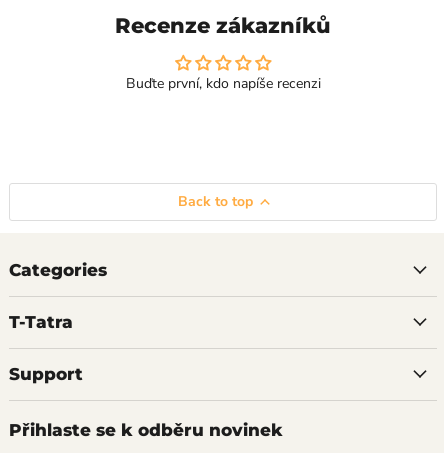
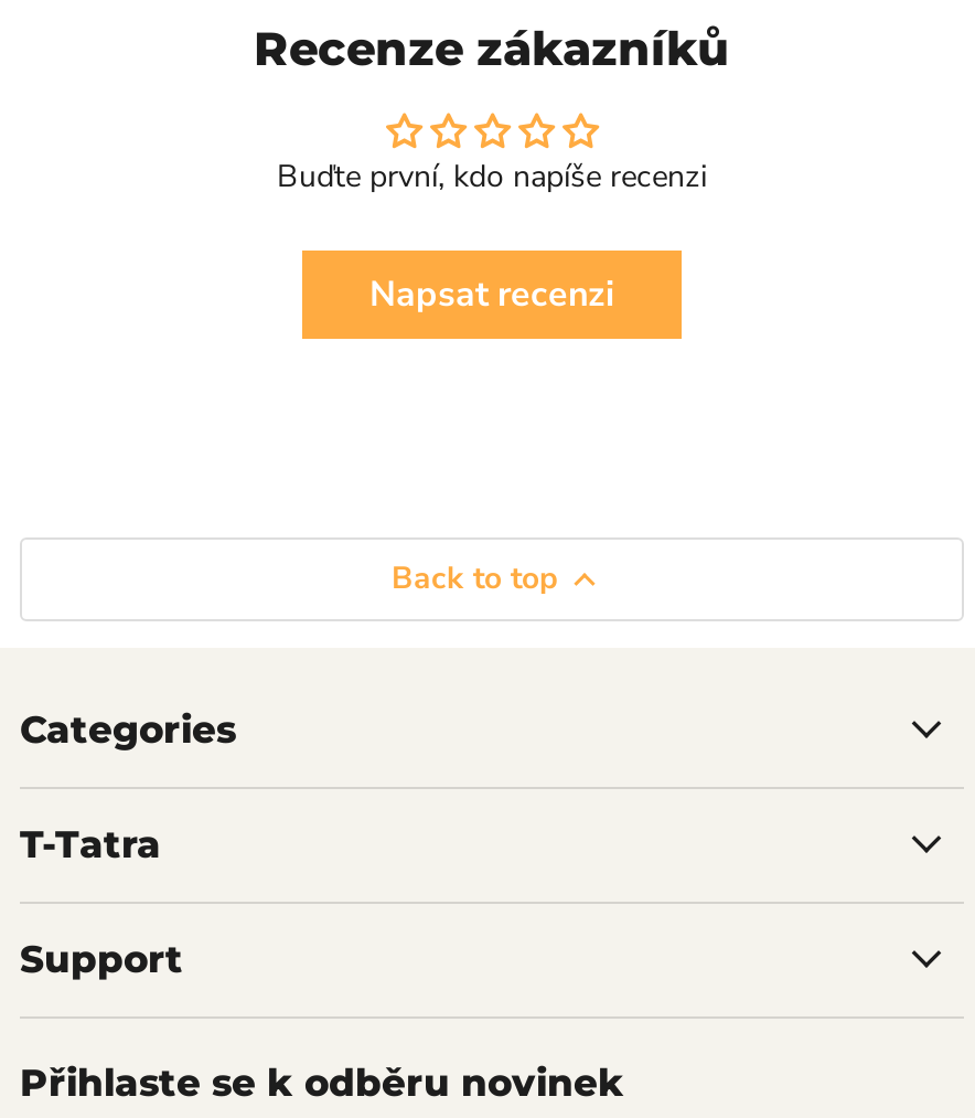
+ Napsat recenzi
